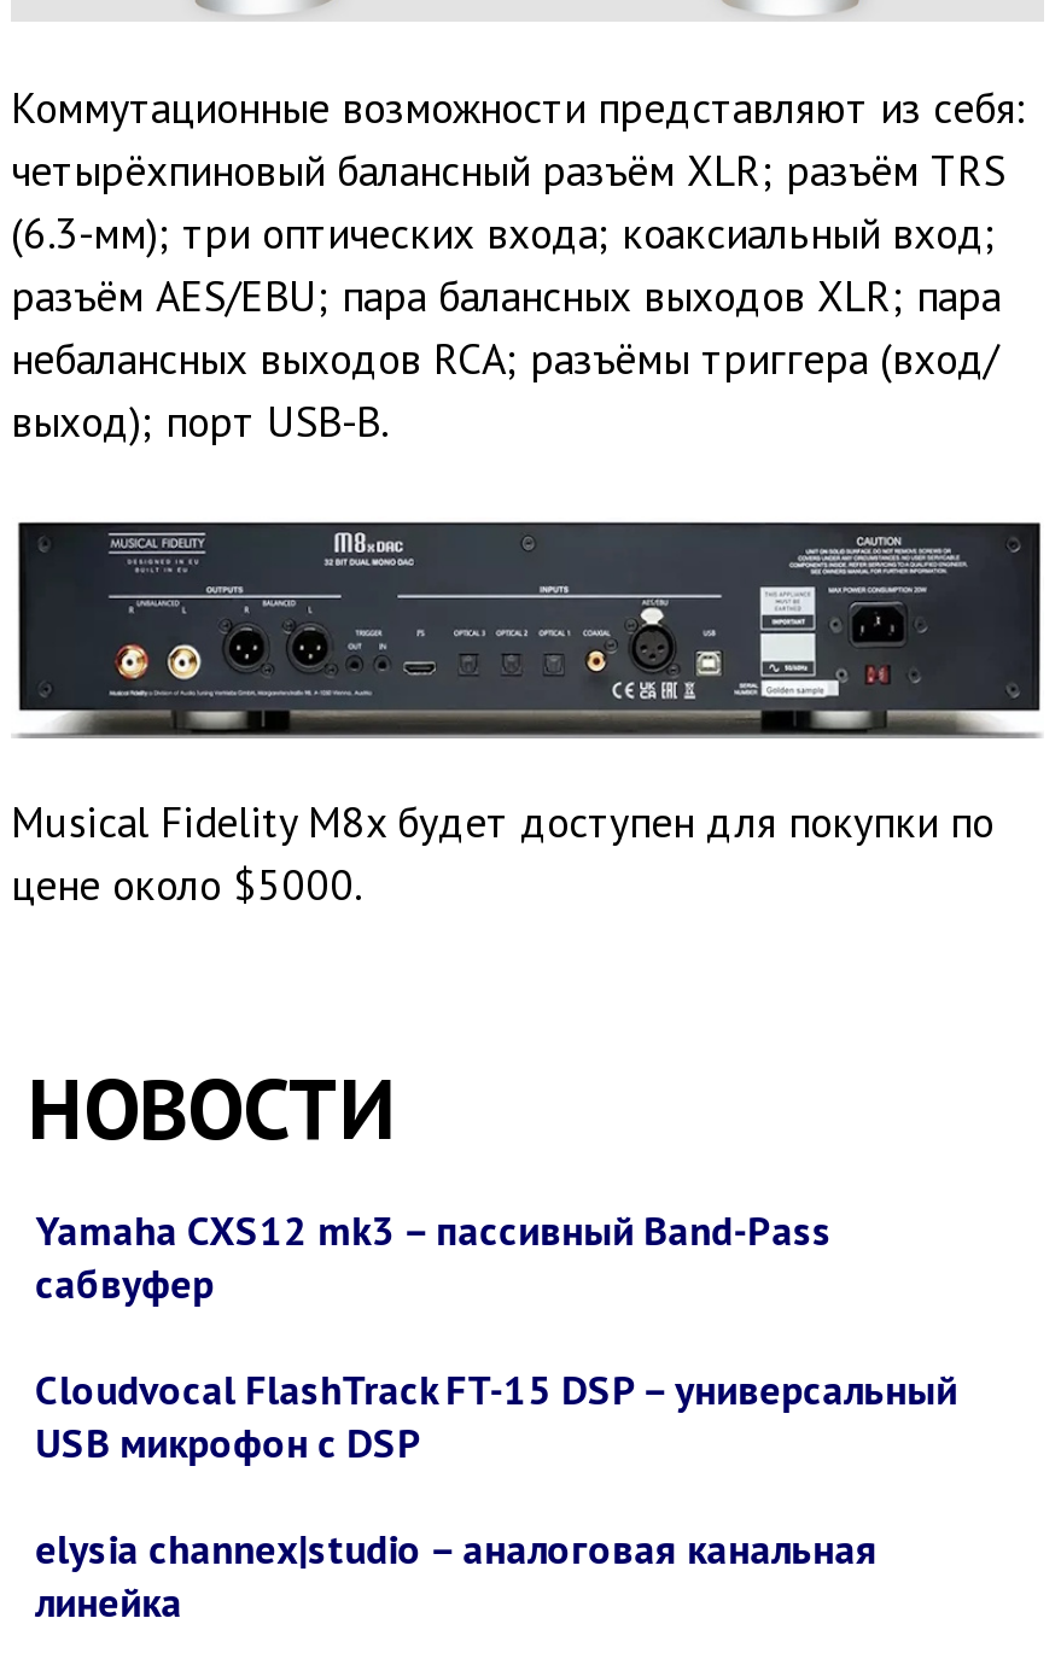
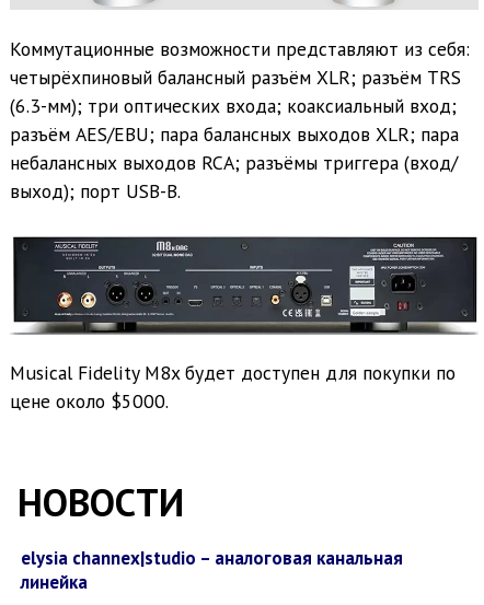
- Yamaha CXS12 mk3 – пассивный Band-Pass
- сабвуфер
- Cloudvocal FlashTrack FT-15 DSP – универсальный
- USB микрофон с DSP
